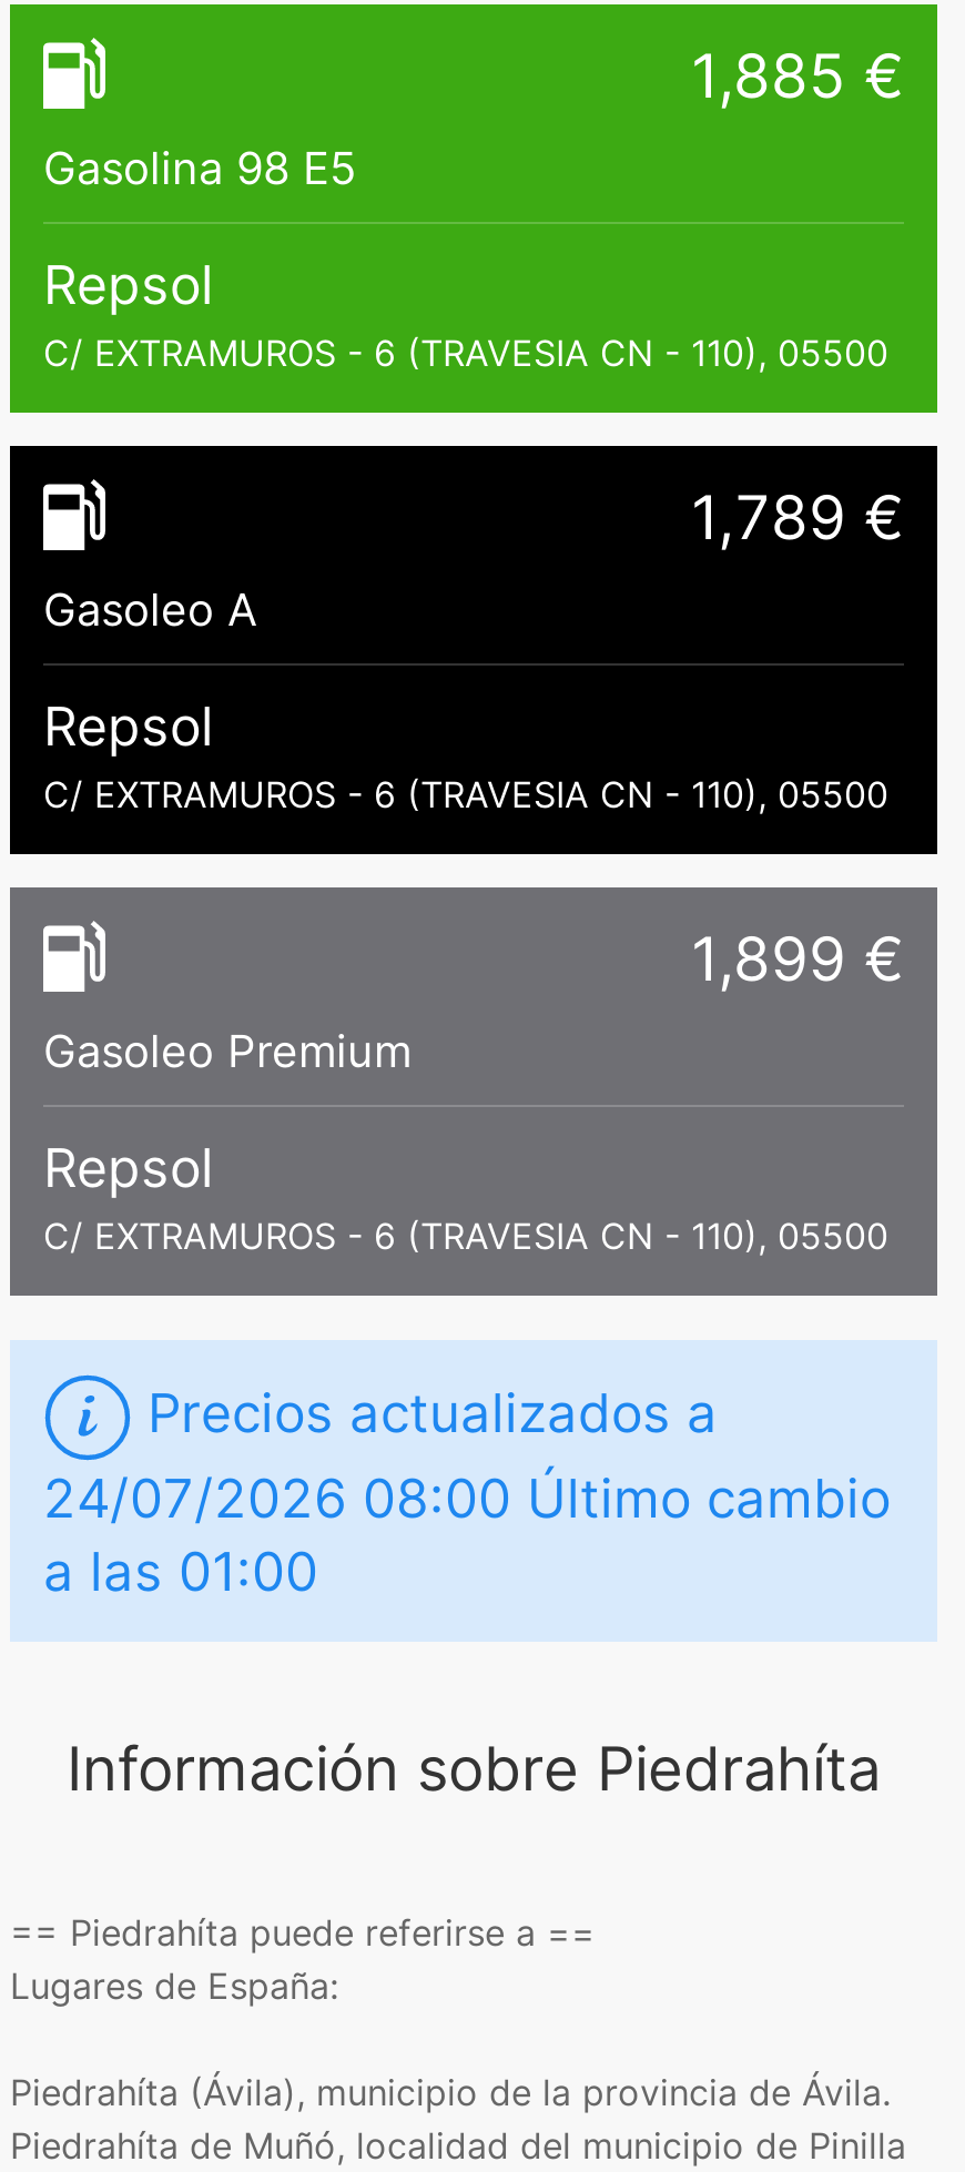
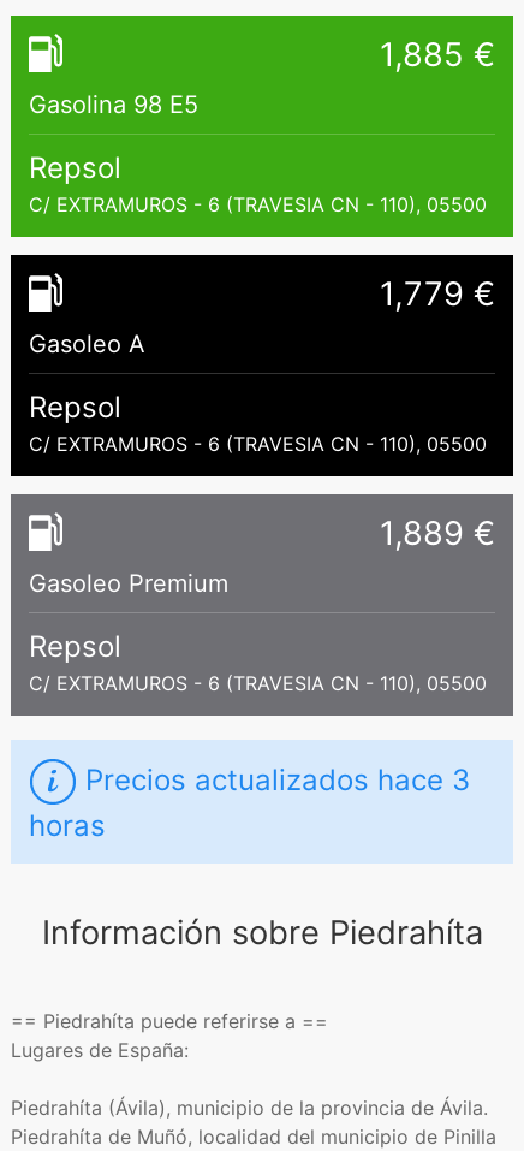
- 1,789 €
+ 1,779 €

- 1,899 €
+ 1,889 €

- Precios actualizados a
- 24/07/2026 08:00 Último cambio
- a las 01:00
+ Precios actualizados hace 3
+ horas
